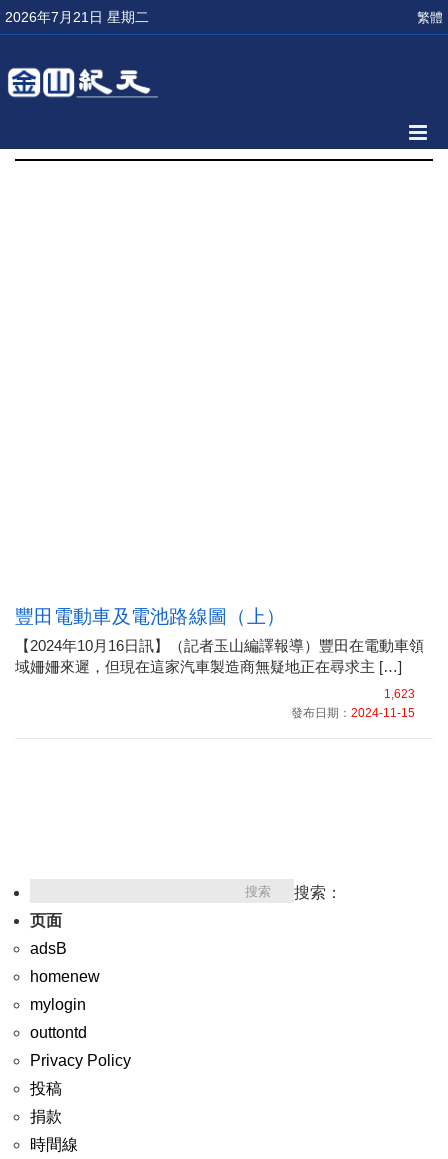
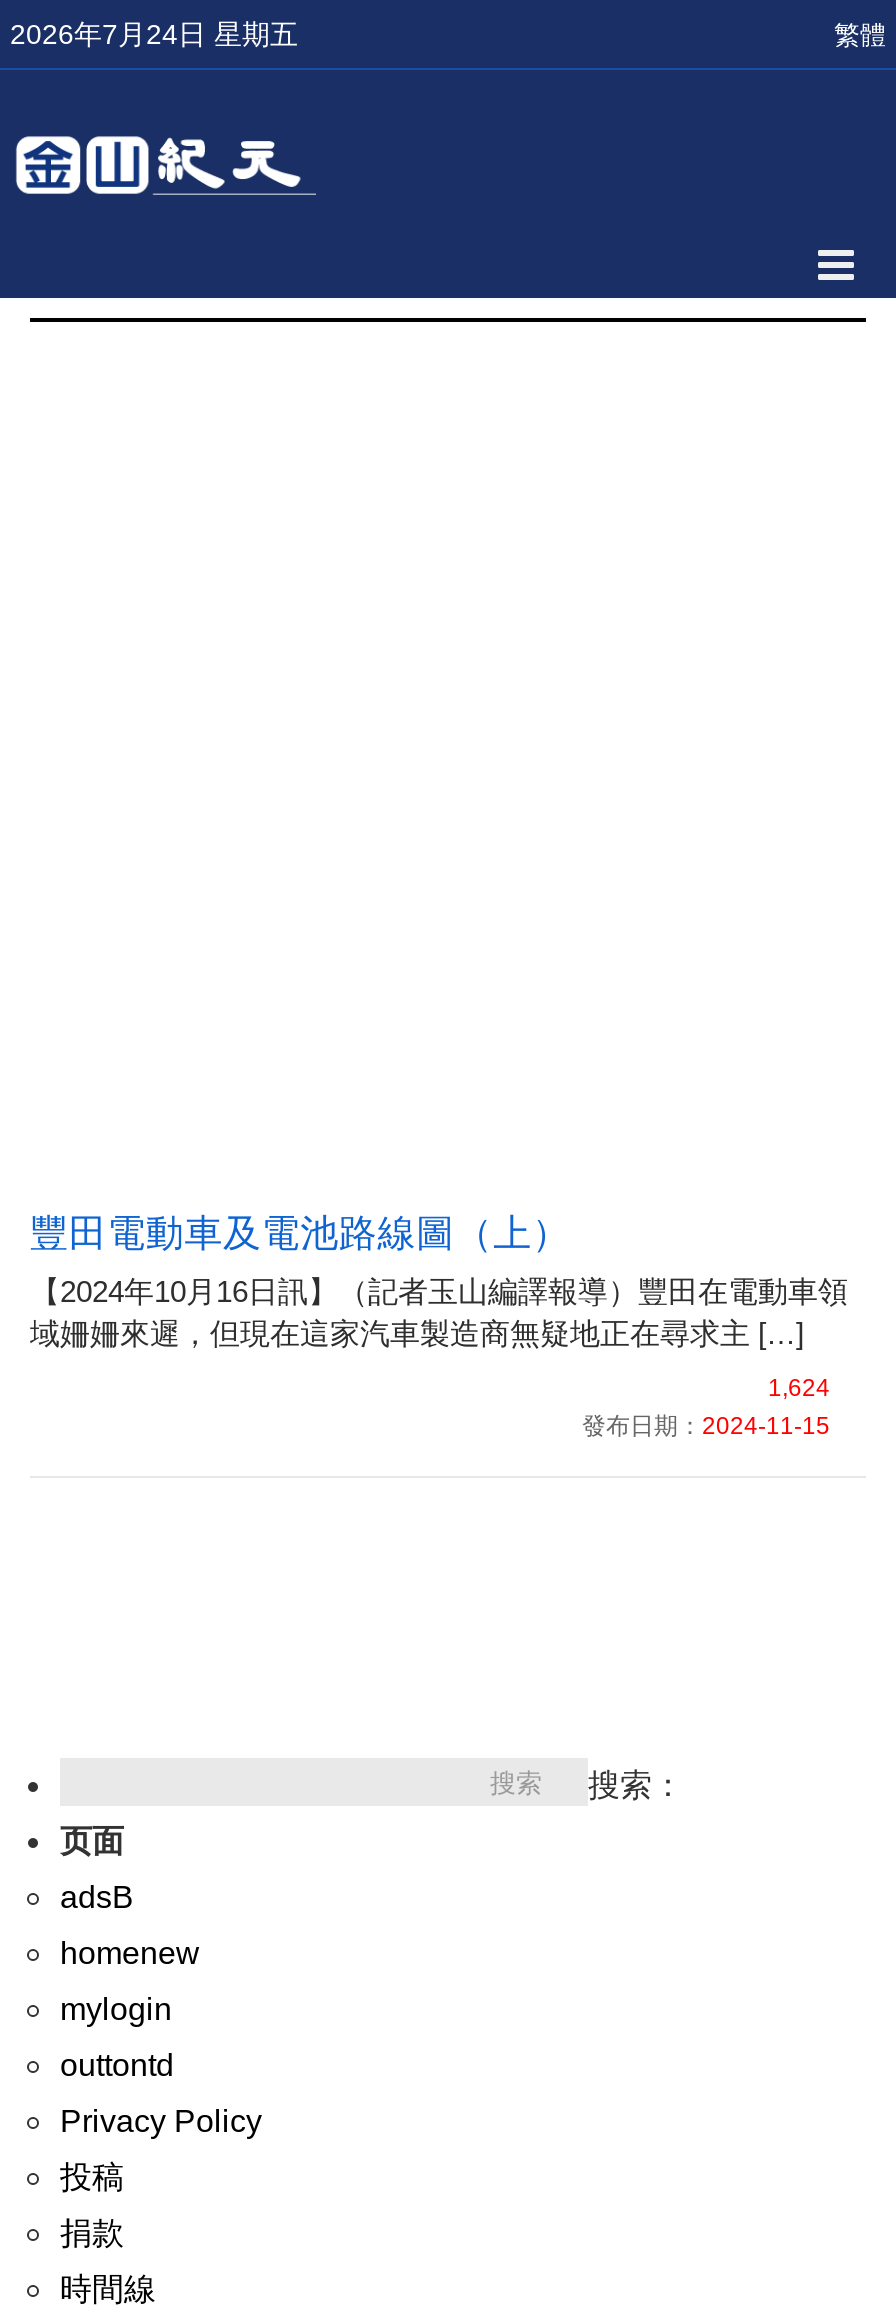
- 2026年7月21日 星期二
+ 2026年7月24日 星期五

- 1,623
+ 1,624
